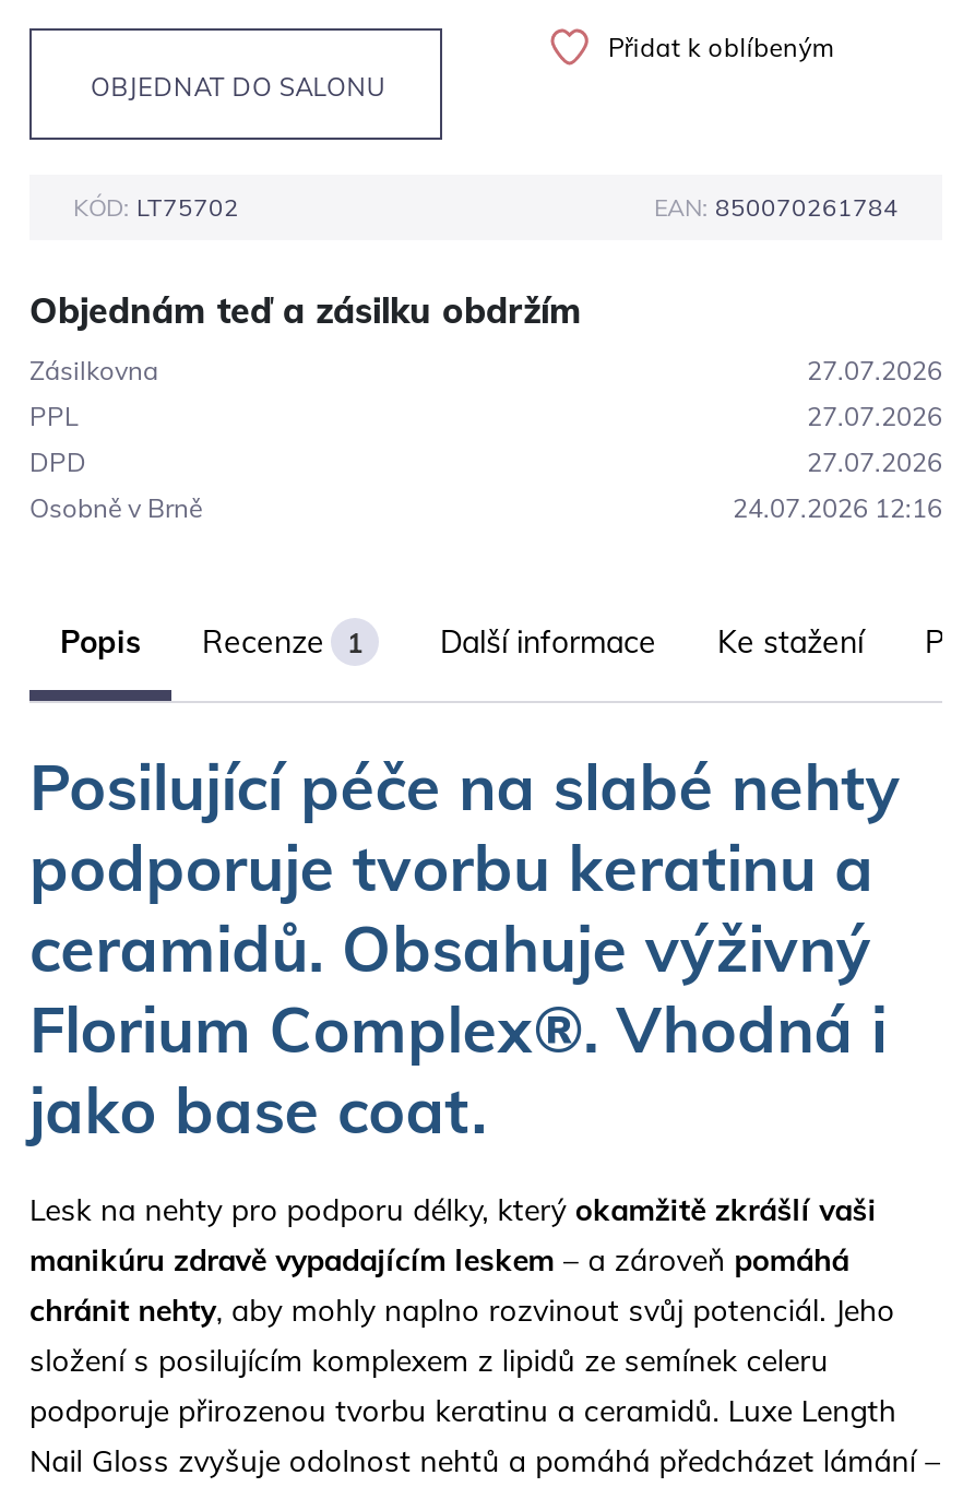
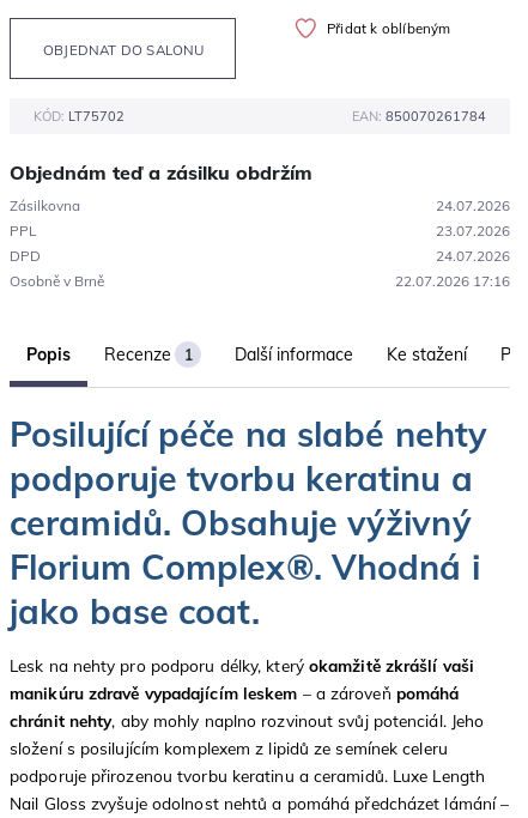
- 27.07.2026
+ 24.07.2026

- 27.07.2026
+ 23.07.2026

- 27.07.2026
+ 24.07.2026

- 24.07.2026 12:16
+ 22.07.2026 17:16
